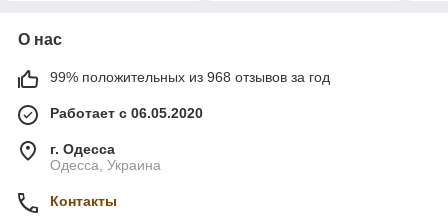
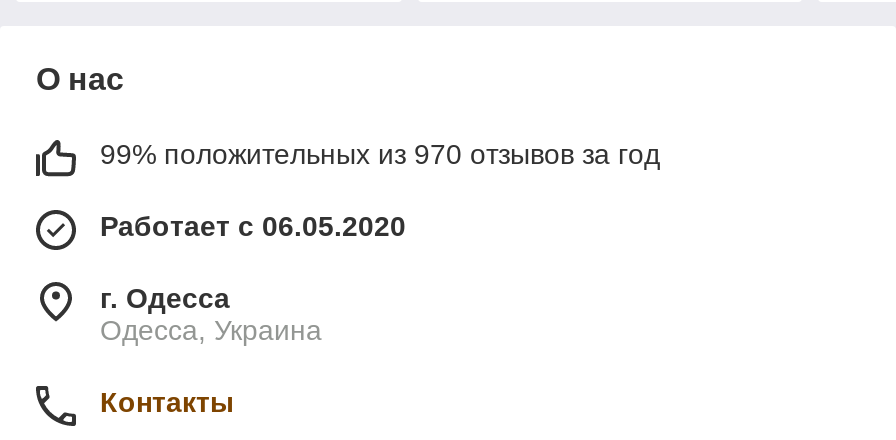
- 99% положительных из 968 отзывов за год
+ 99% положительных из 970 отзывов за год
